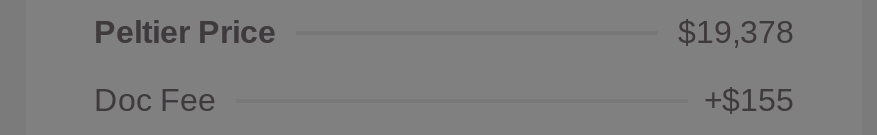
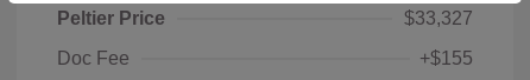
- $19,378
+ $33,327
